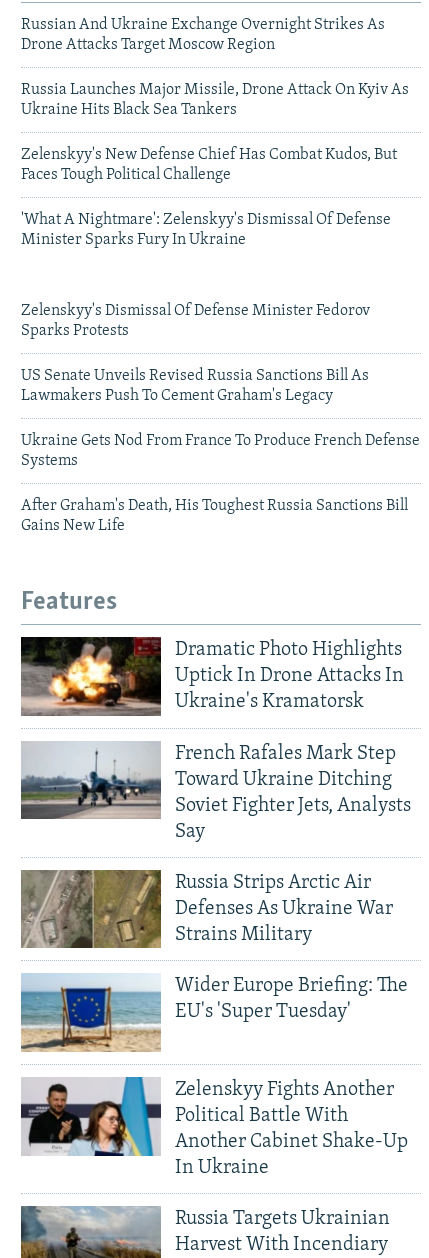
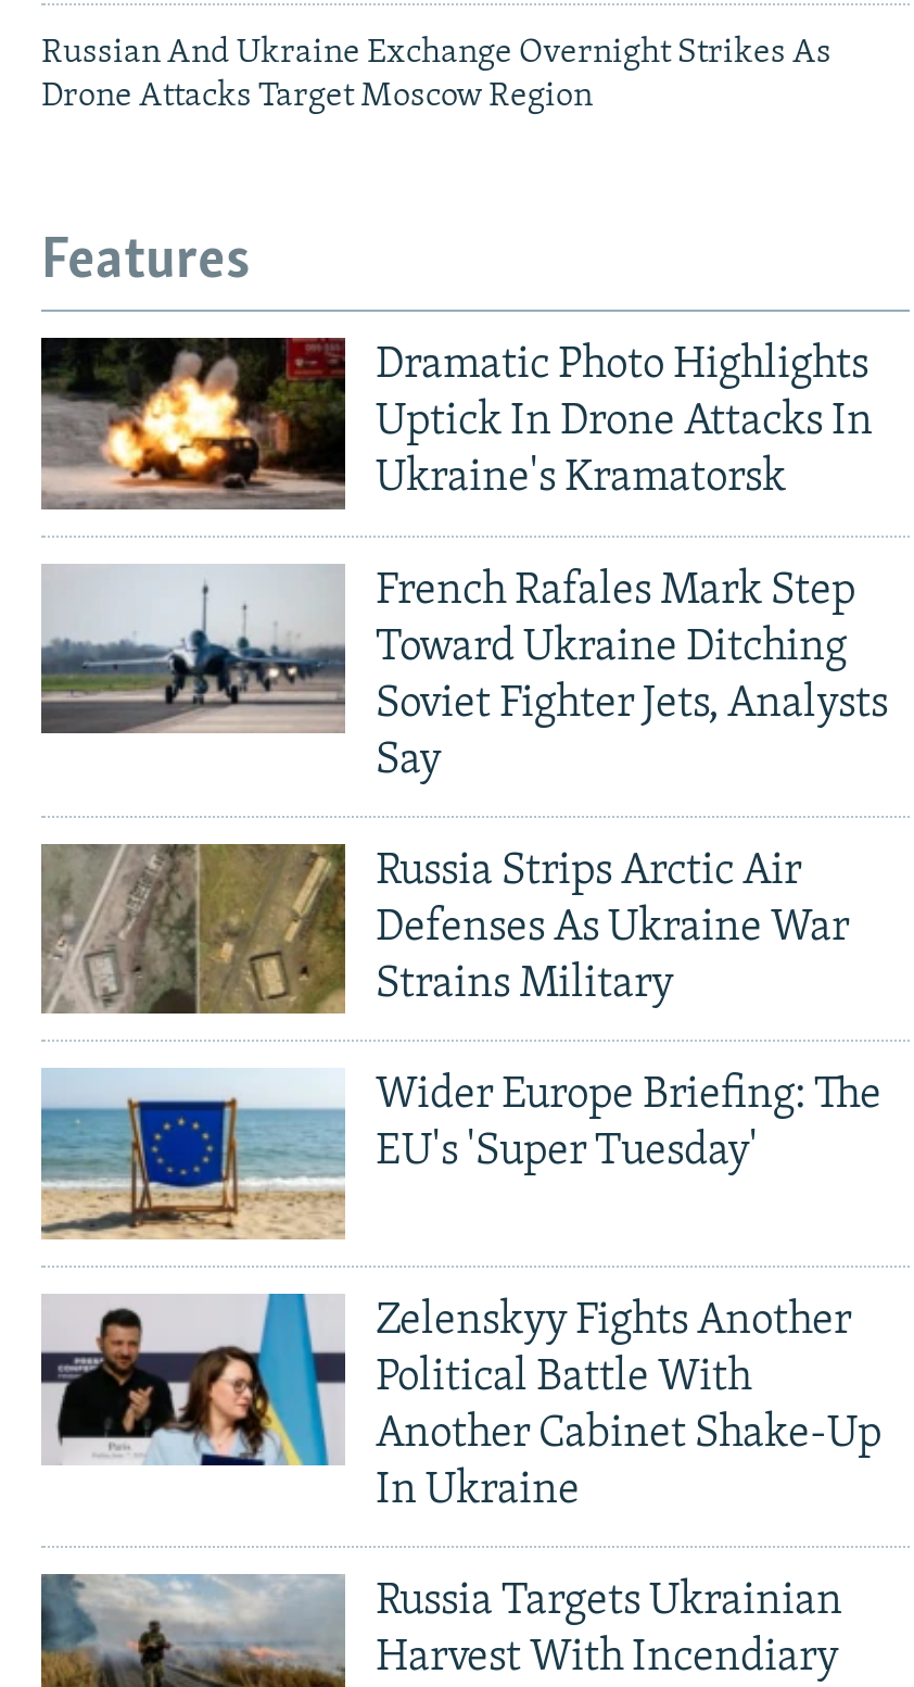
- Russia Launches Major Missile, Drone Attack On Kyiv As
- Ukraine Hits Black Sea Tankers
- Zelenskyy's New Defense Chief Has Combat Kudos, But
- Faces Tough Political Challenge
- 'What A Nightmare': Zelenskyy's Dismissal Of Defense
- Minister Sparks Fury In Ukraine

- Zelenskyy's Dismissal Of Defense Minister Fedorov
- Sparks Protests
- US Senate Unveils Revised Russia Sanctions Bill As
- Lawmakers Push To Cement Graham's Legacy
- Ukraine Gets Nod From France To Produce French Defense
- Systems
- After Graham's Death, His Toughest Russia Sanctions Bill
- Gains New Life
